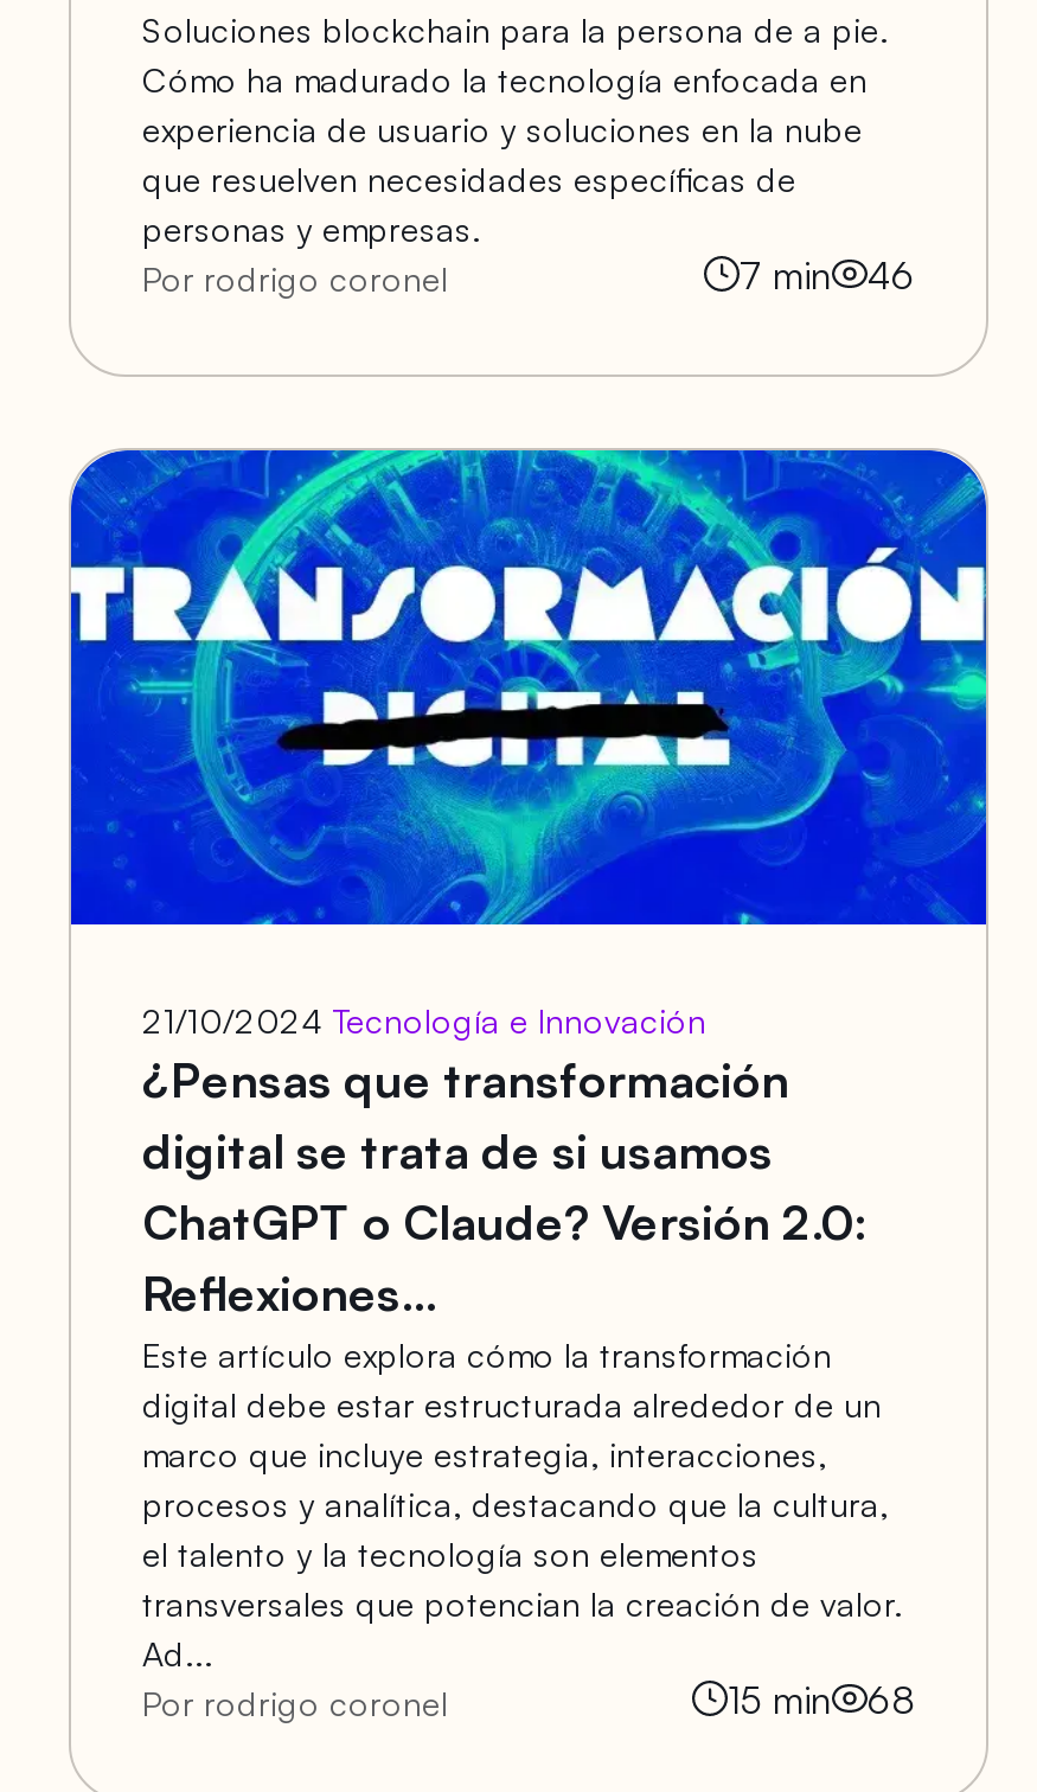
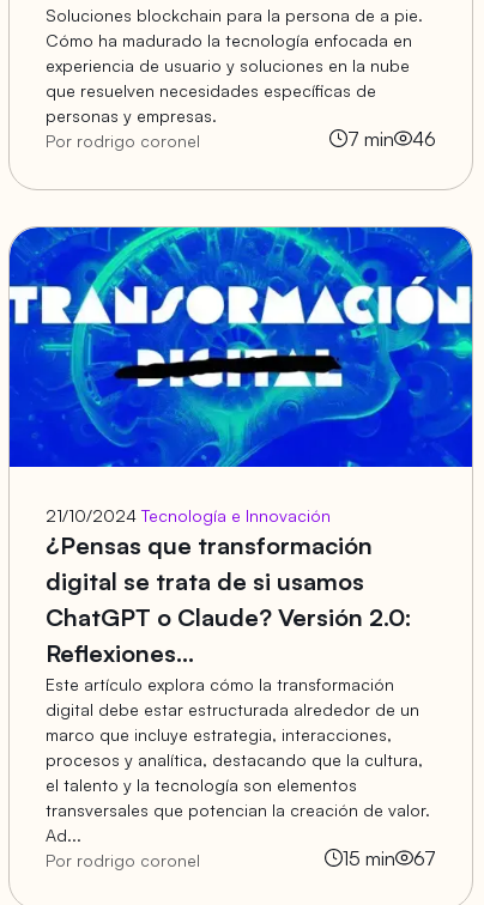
- 15 min 68
+ 15 min 67
